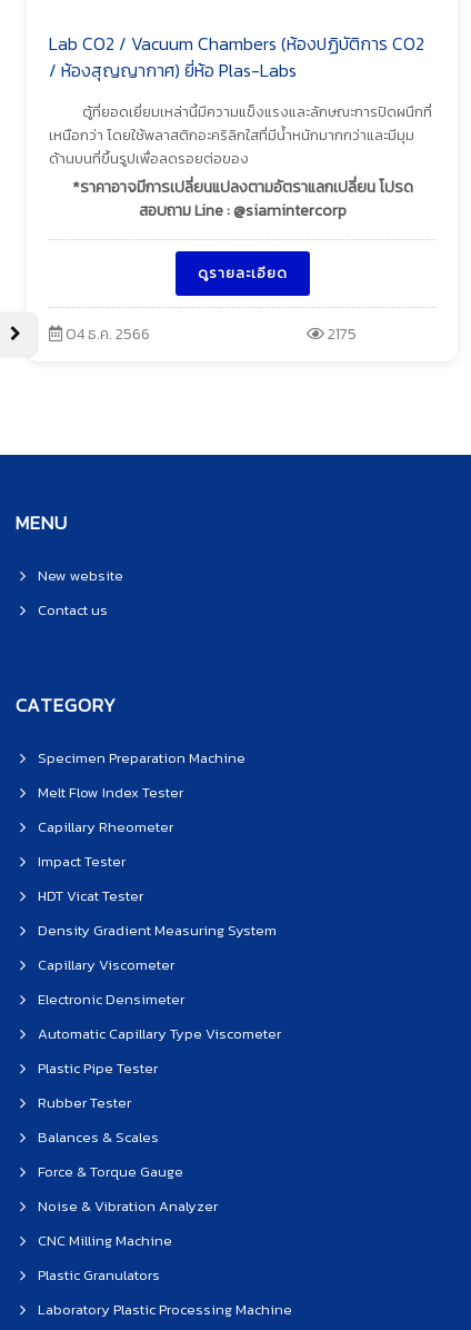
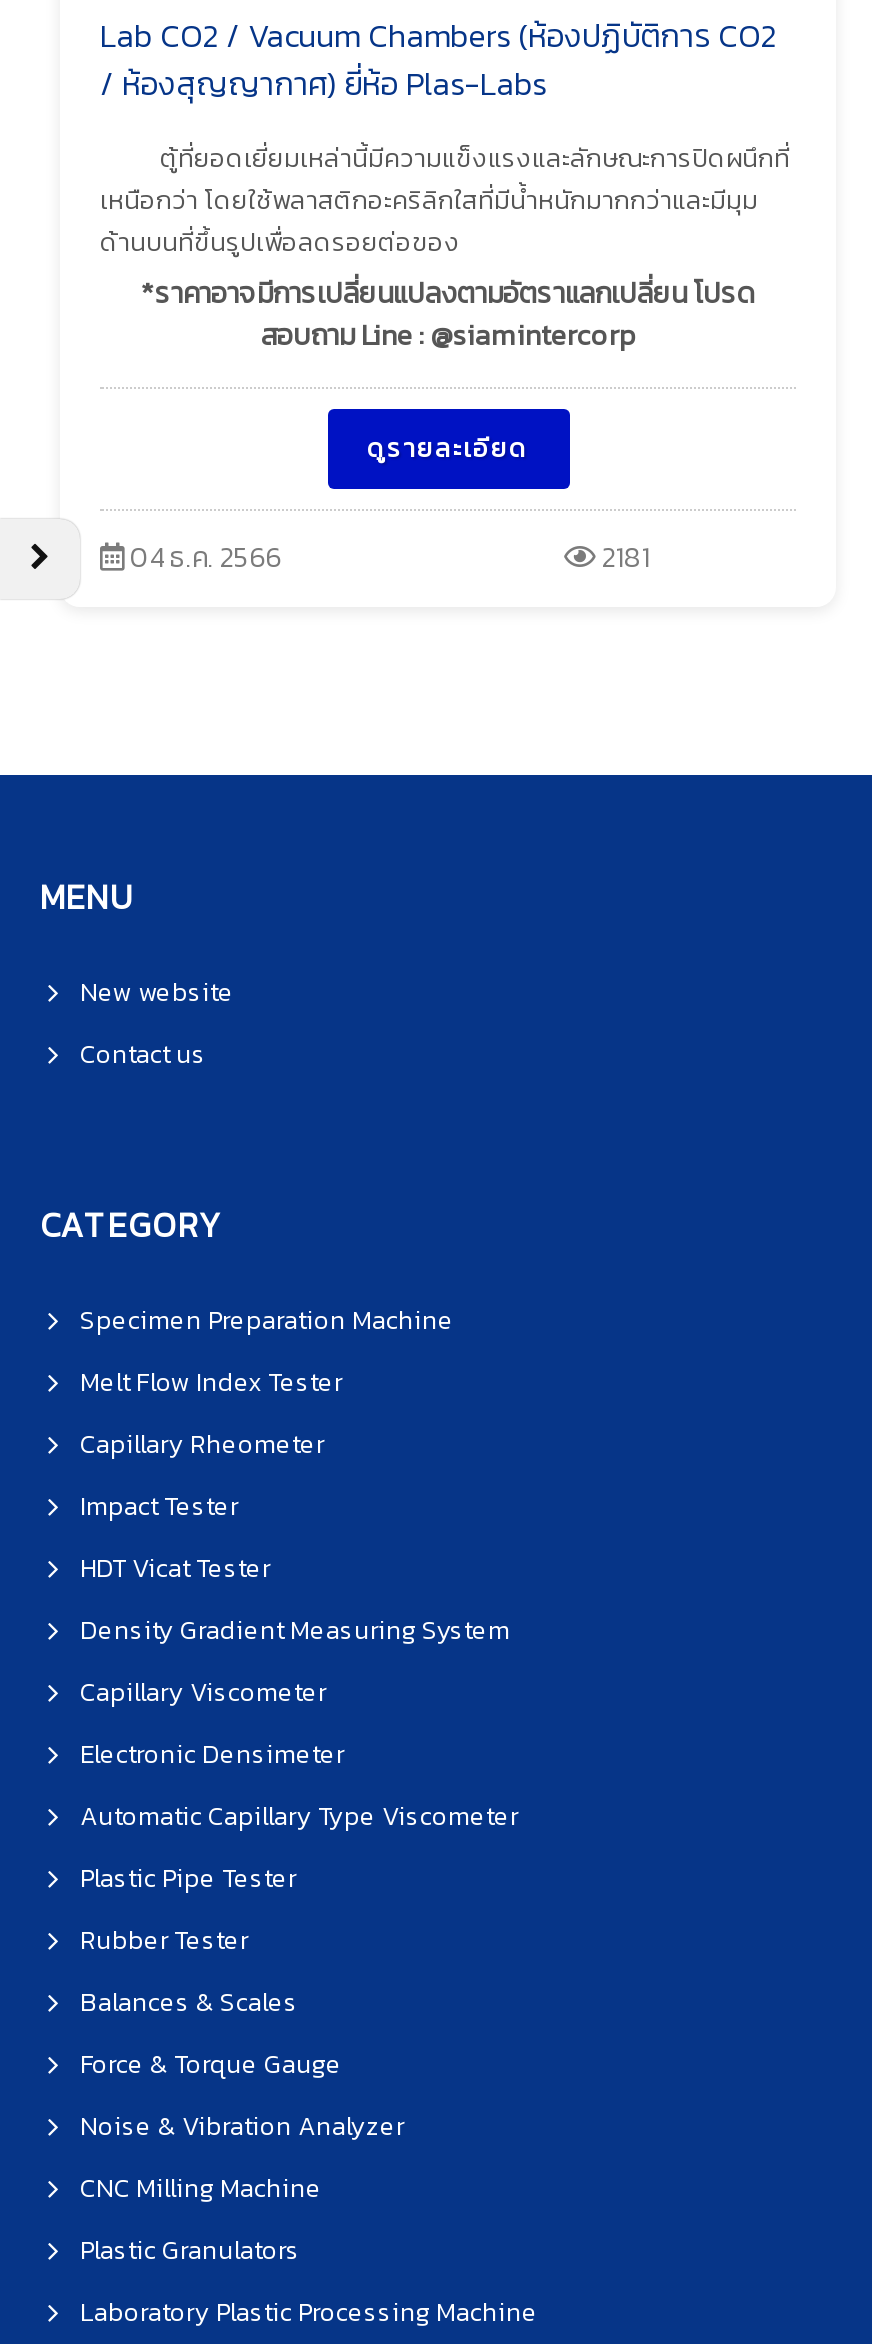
- 2175
+ 2181
